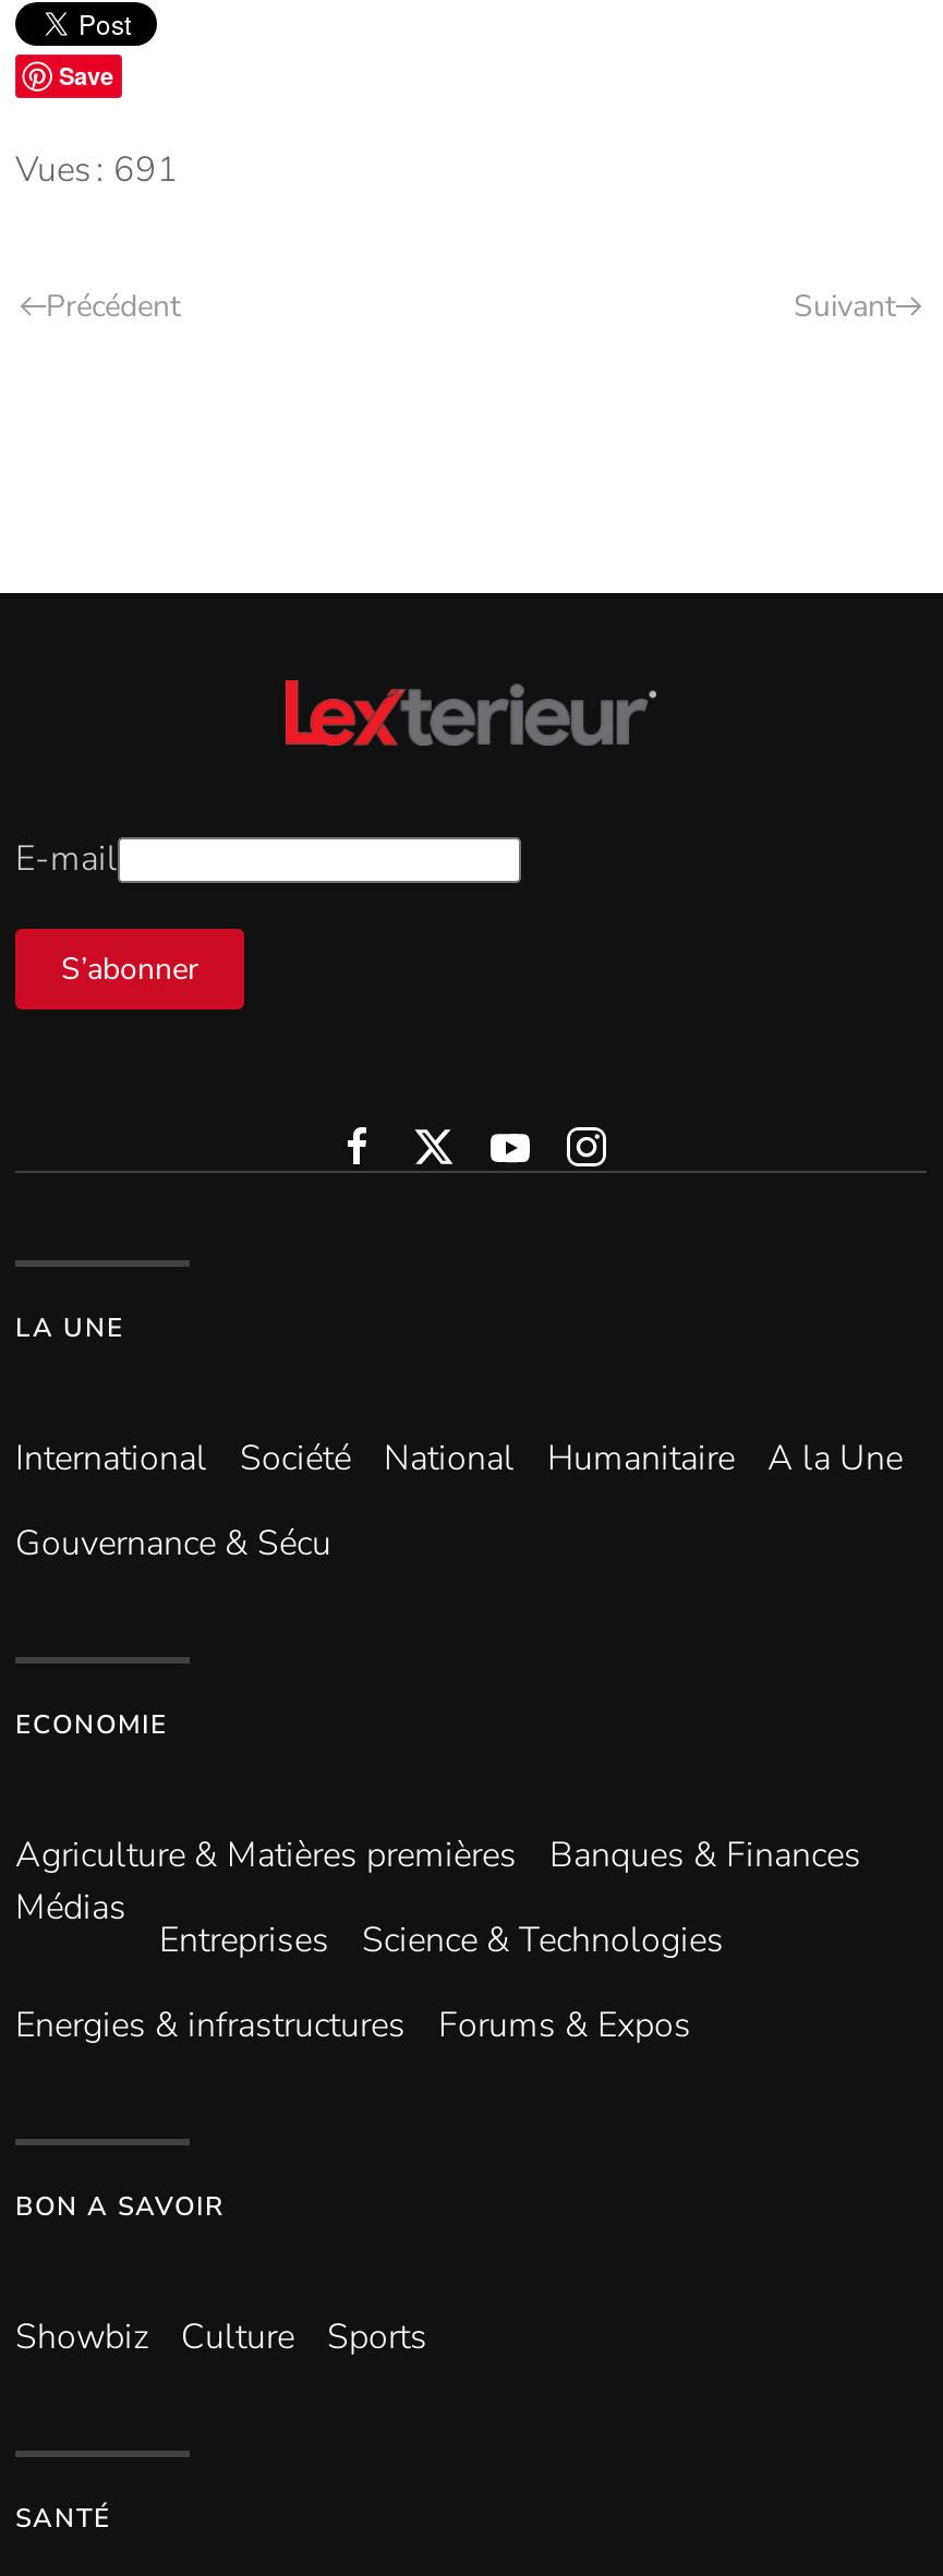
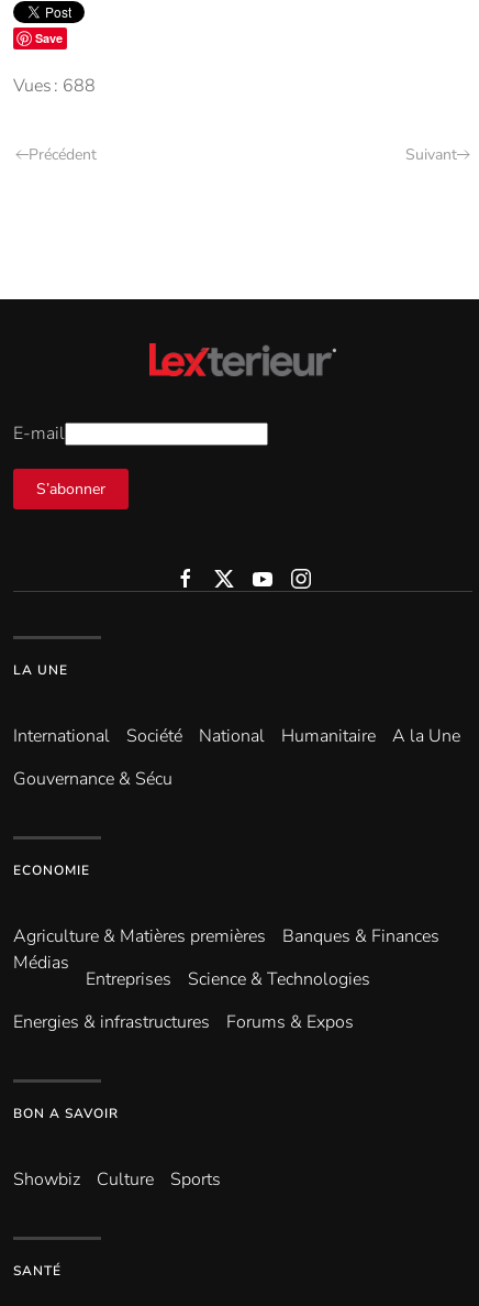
- Vues : 691
+ Vues : 688
